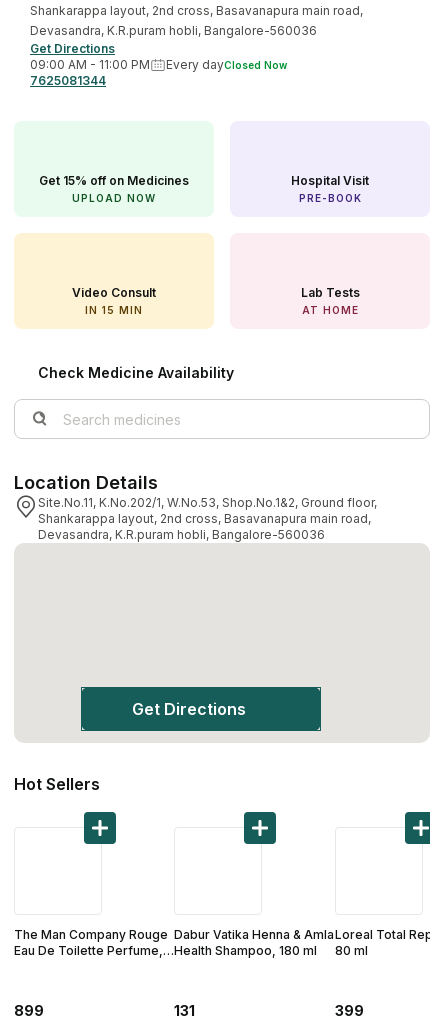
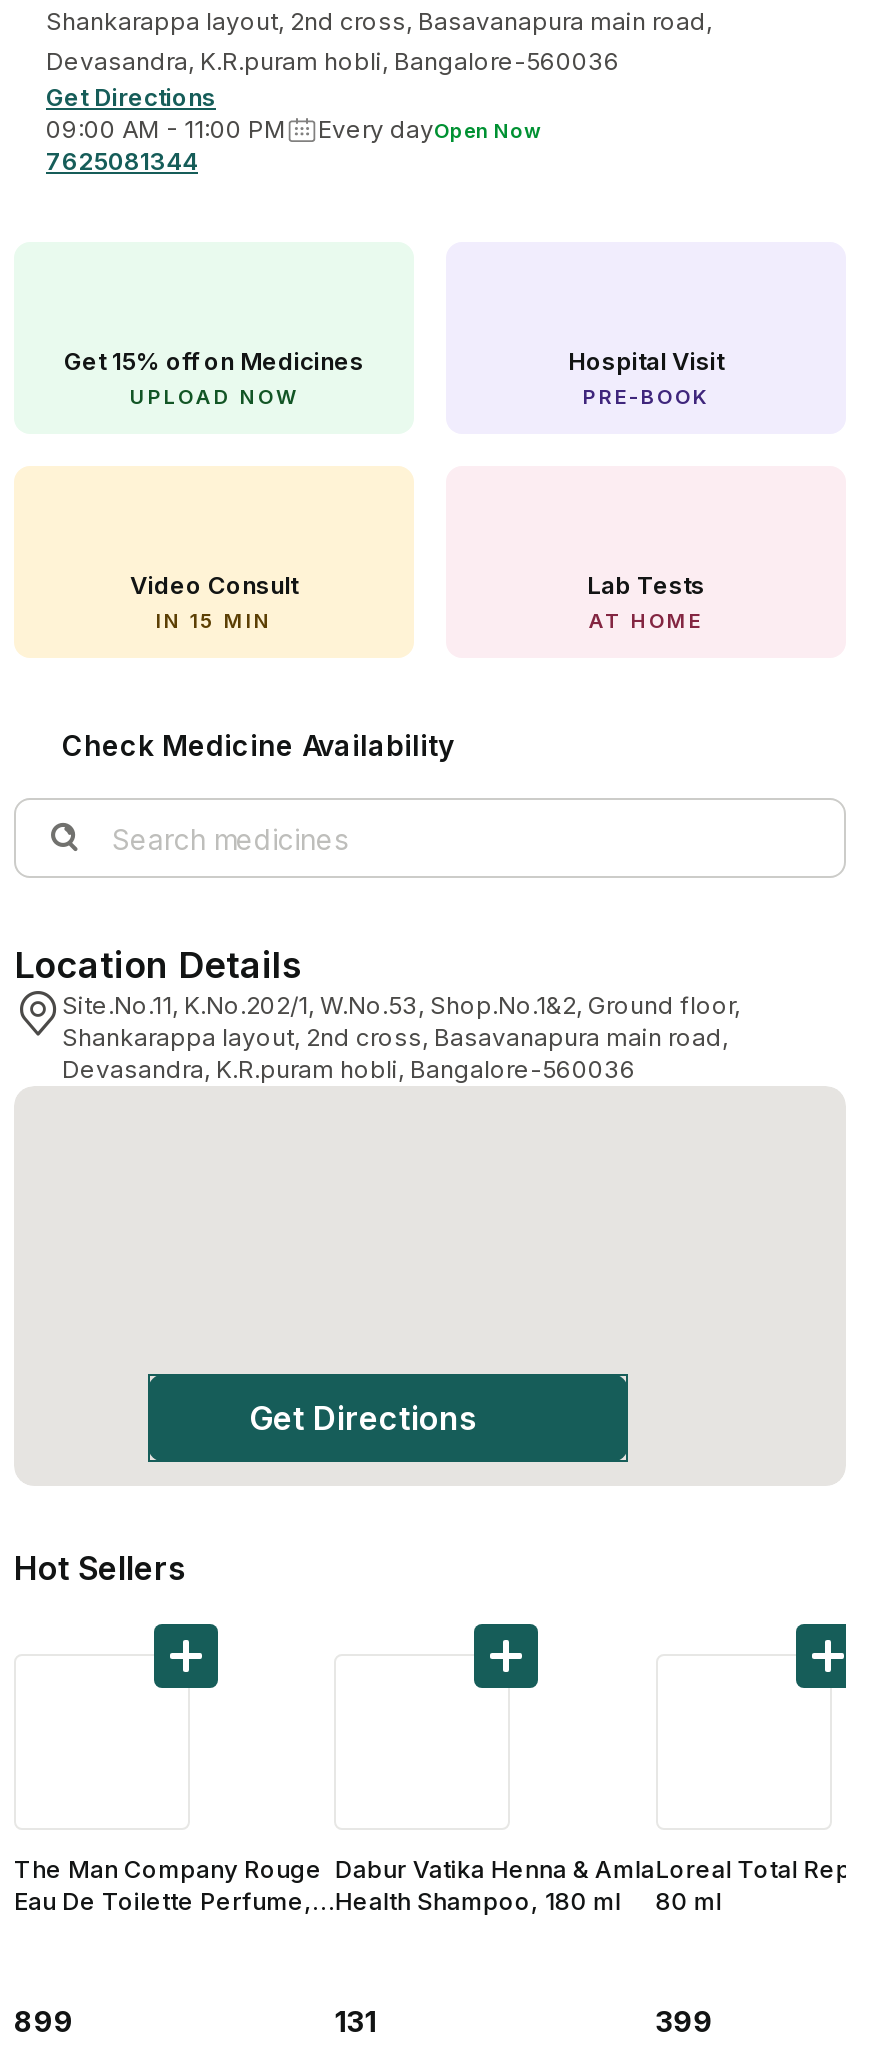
- Every dayClosed Now
+ Every dayOpen Now
